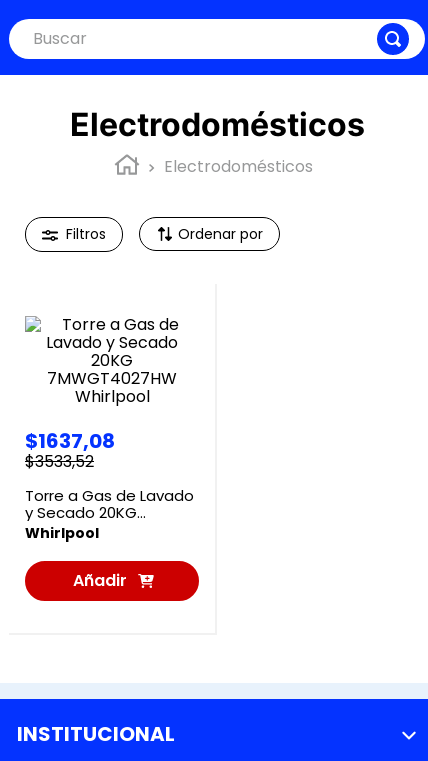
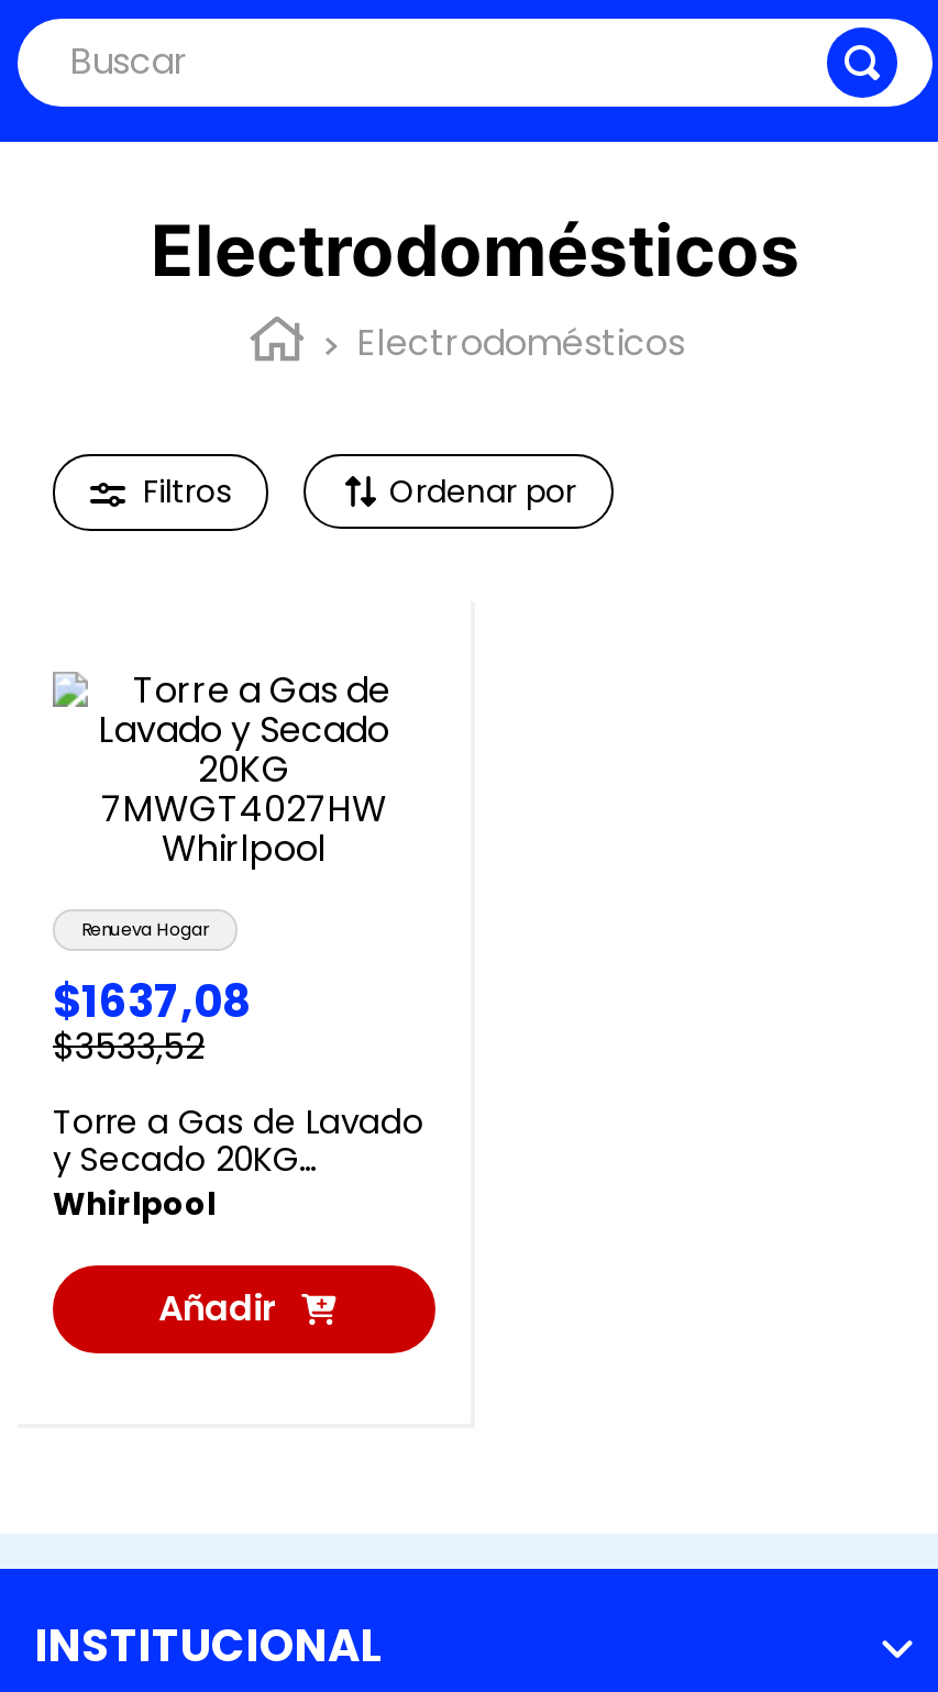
+ Renueva Hogar
